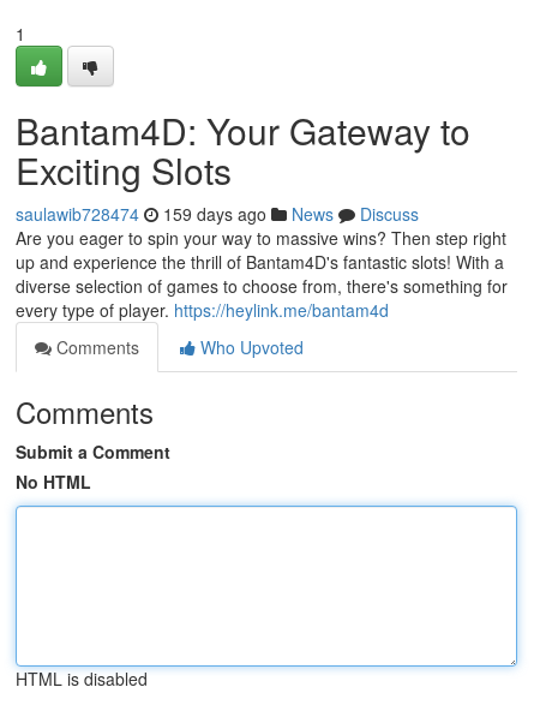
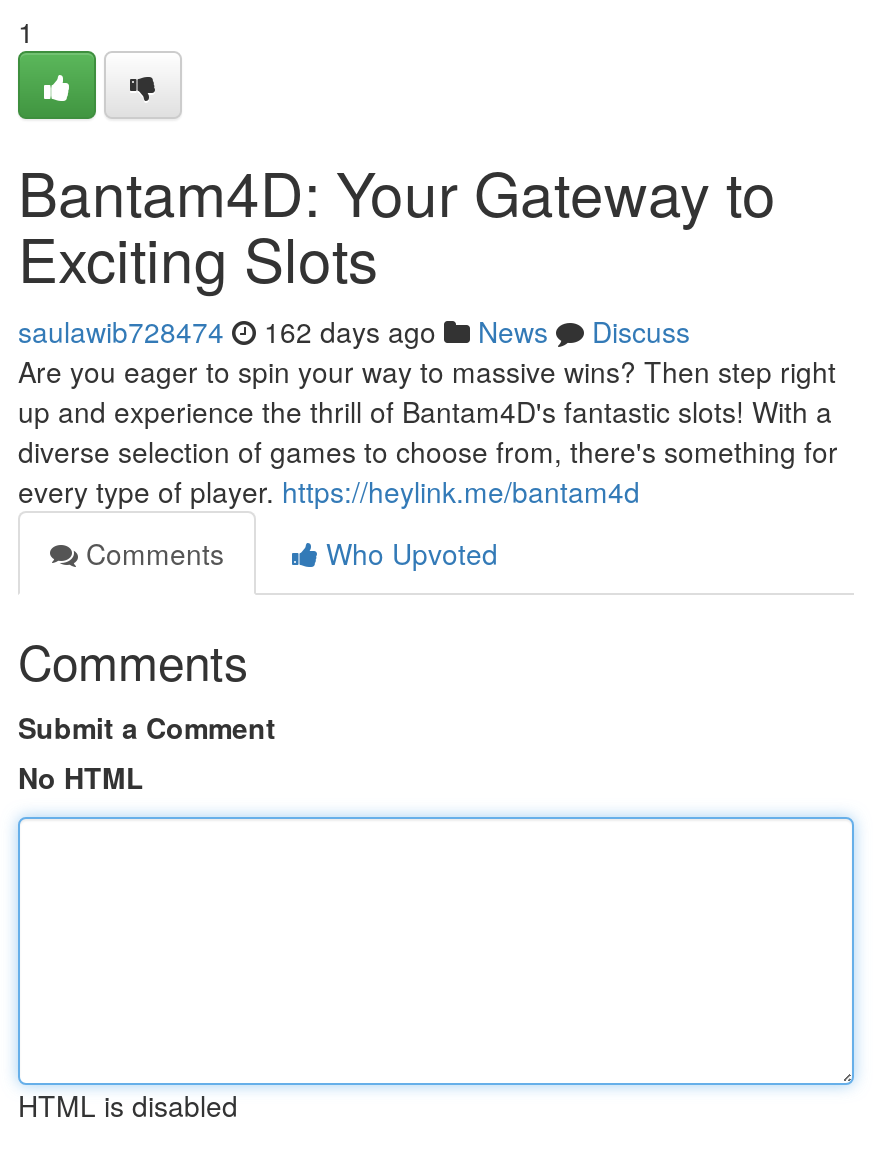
- saulawib728474 159 days ago News Discuss
+ saulawib728474 162 days ago News Discuss
